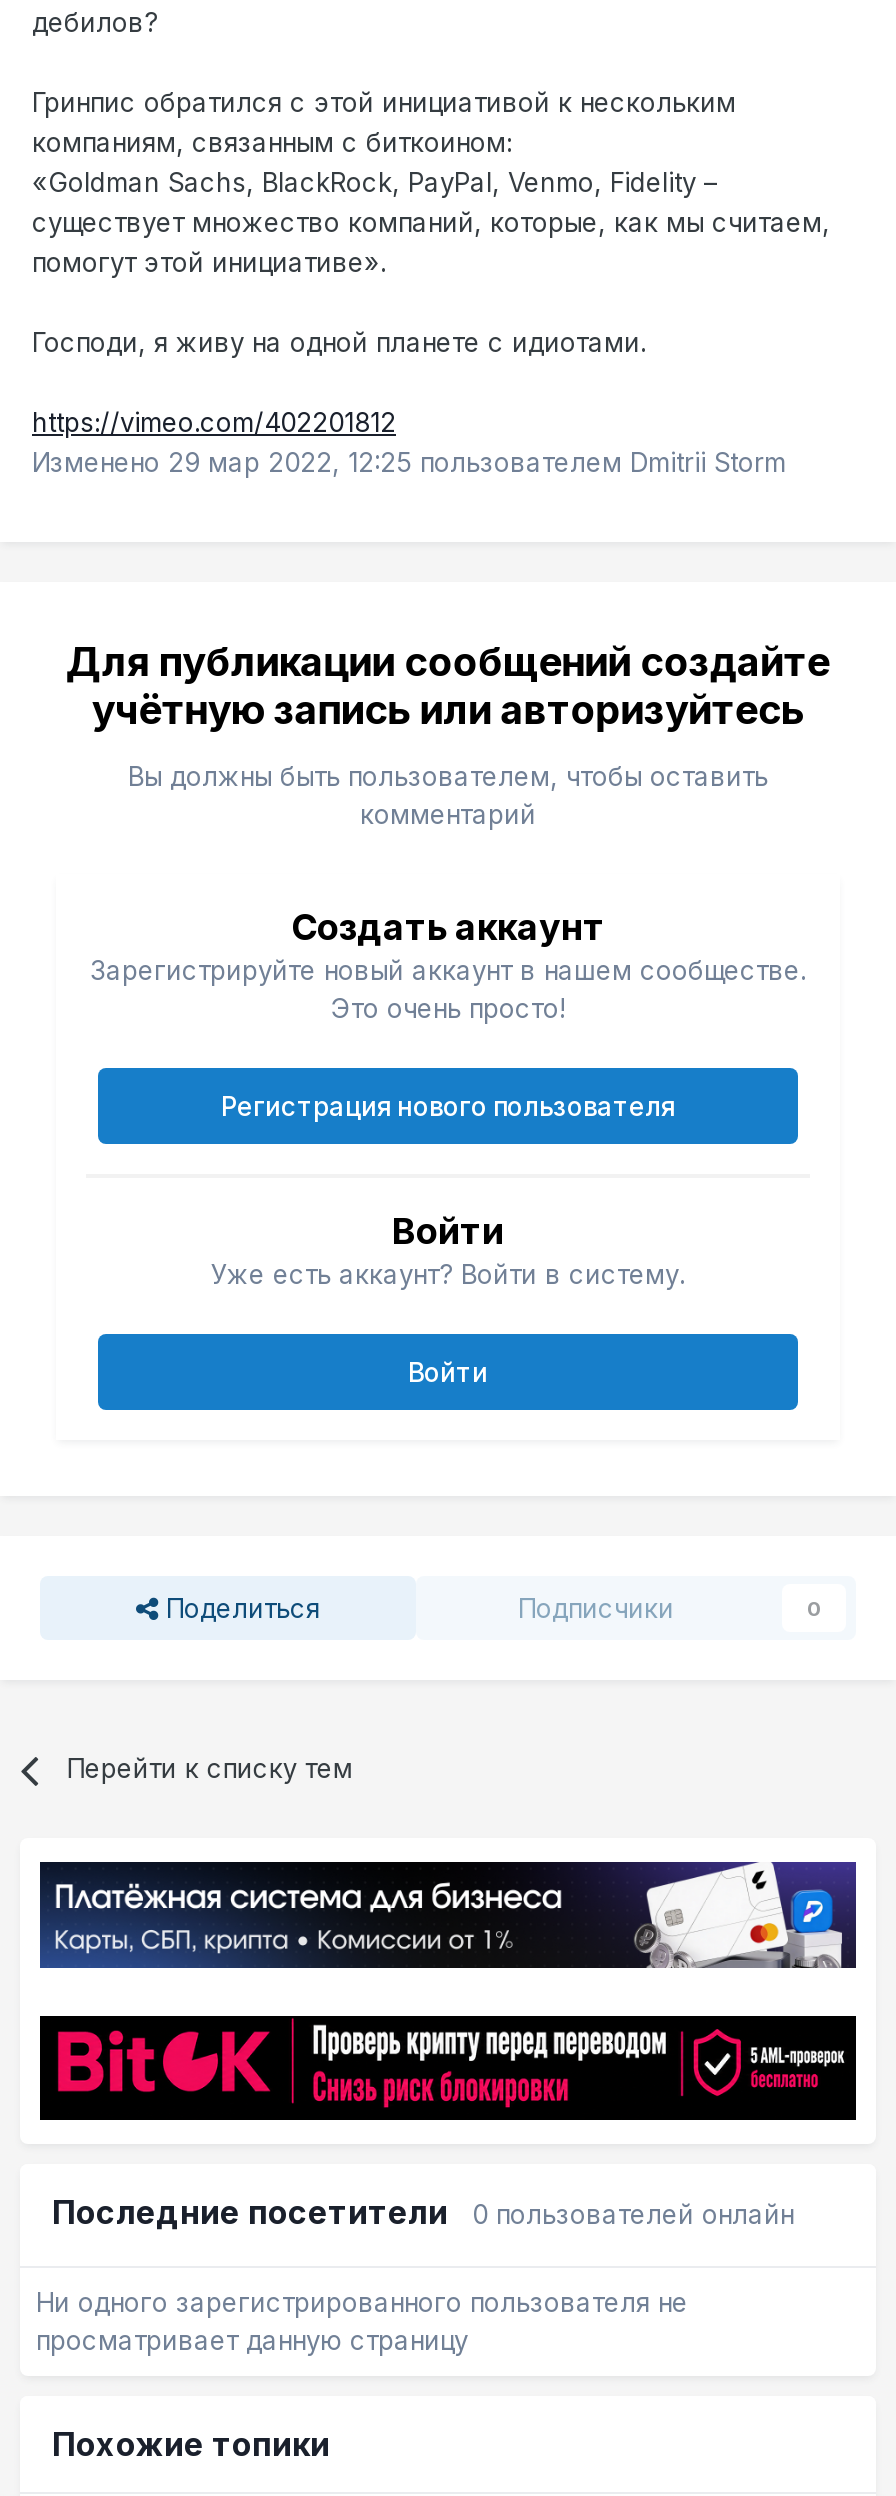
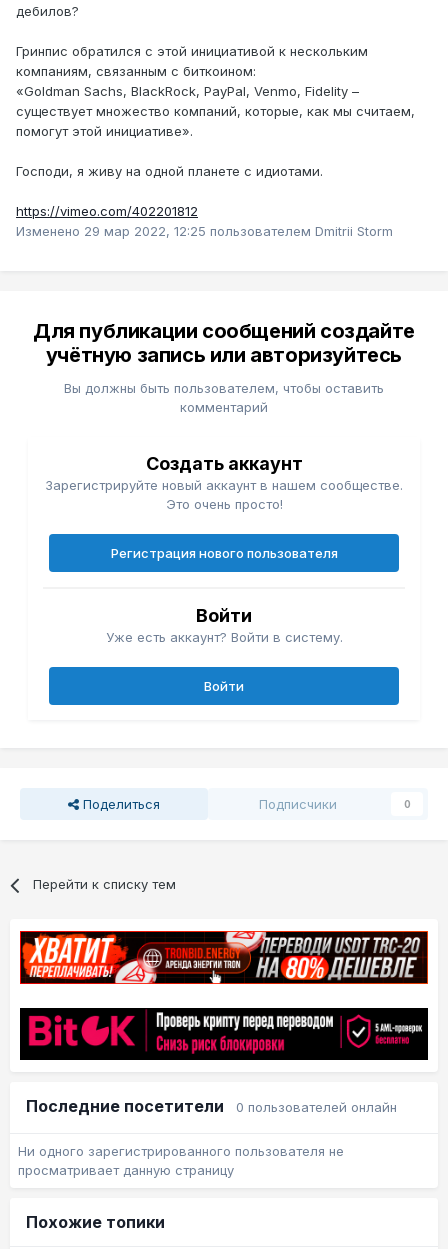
- [image]
+ [image]
